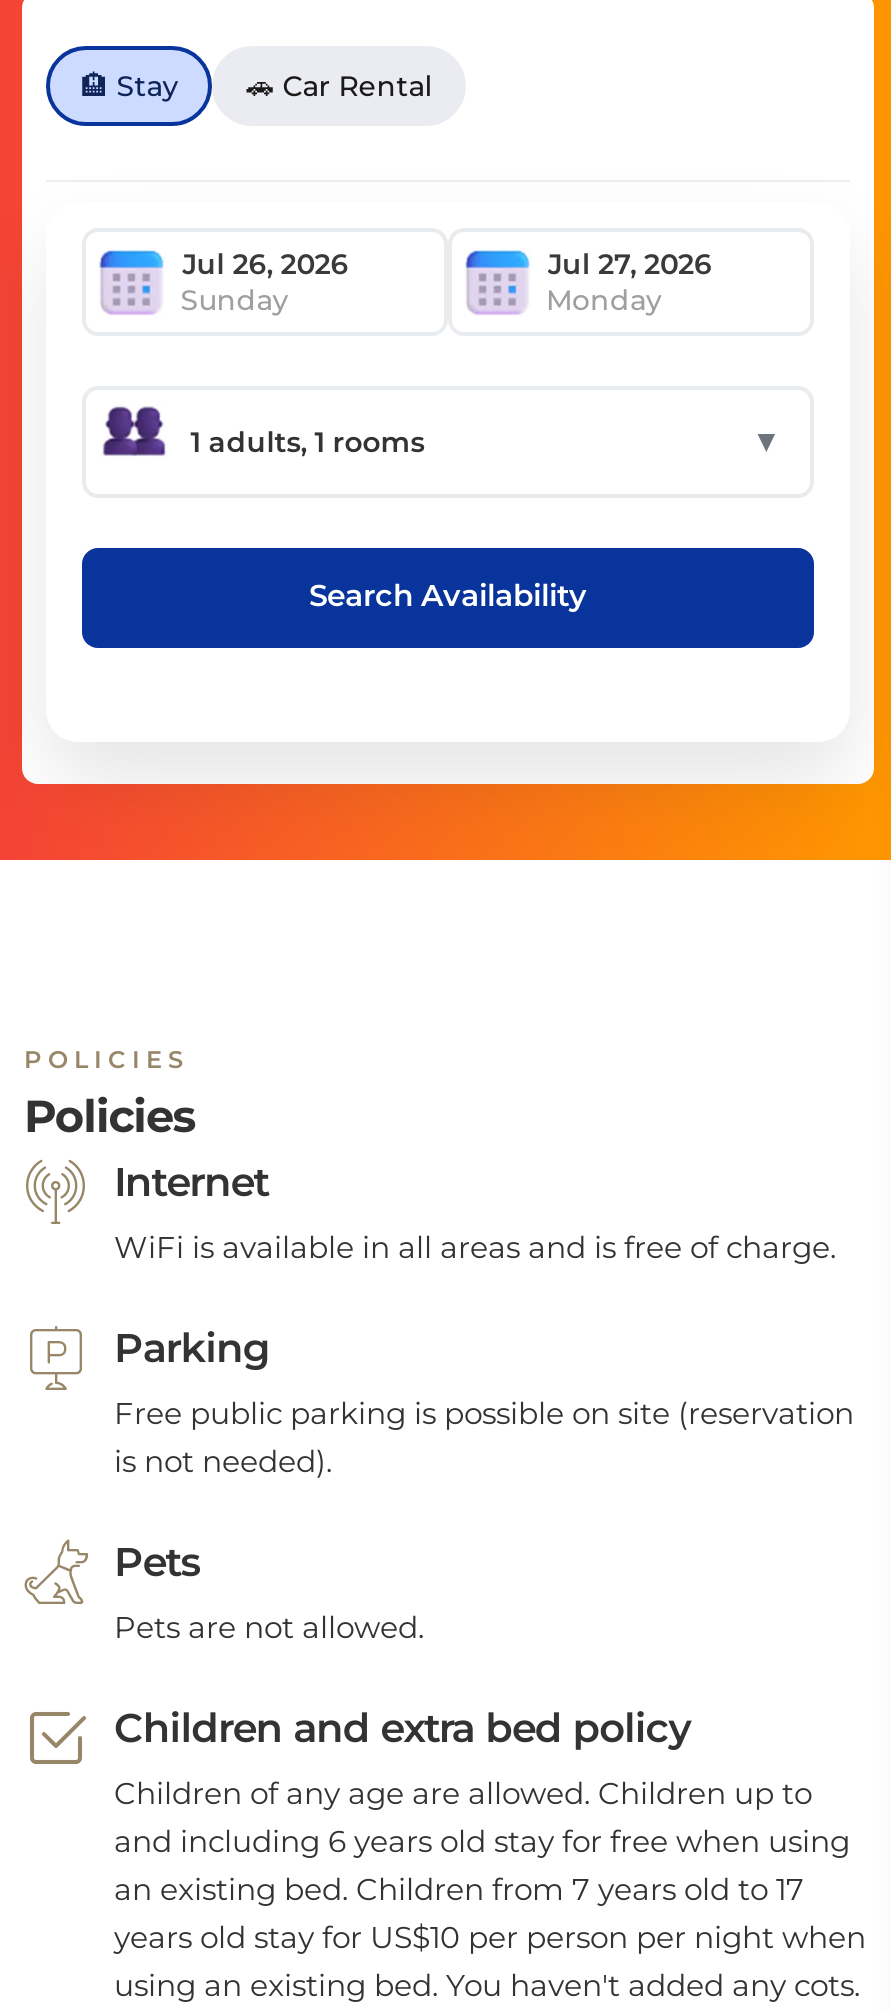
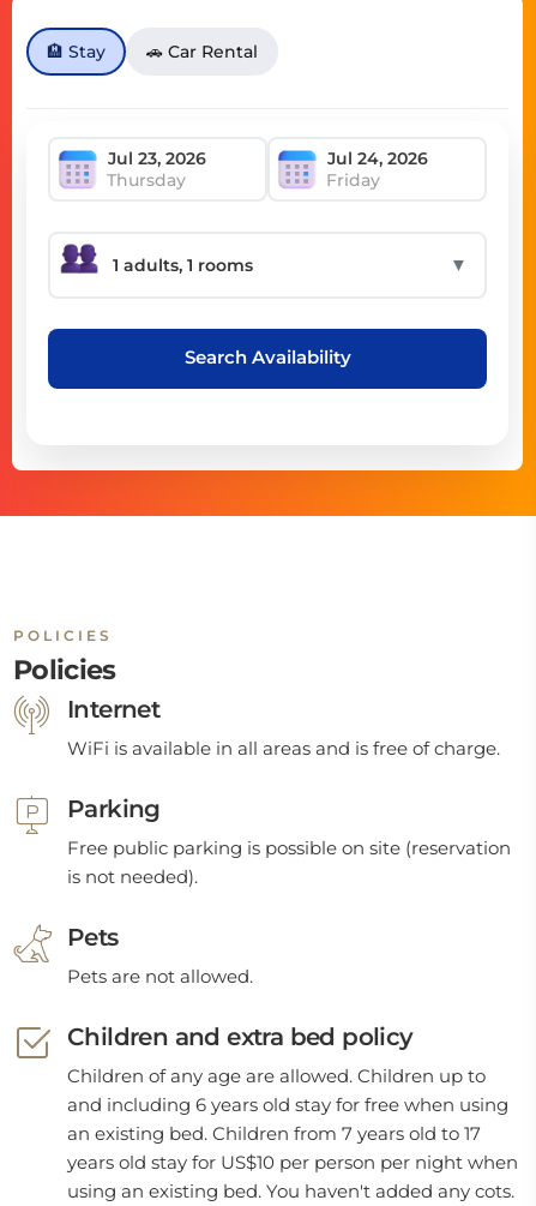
- Sunday
- Monday
+ Thursday
+ Friday
